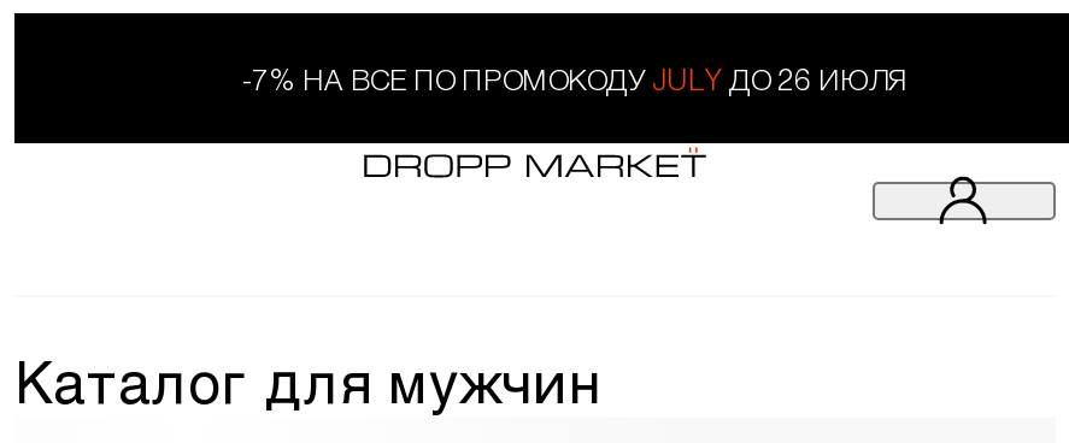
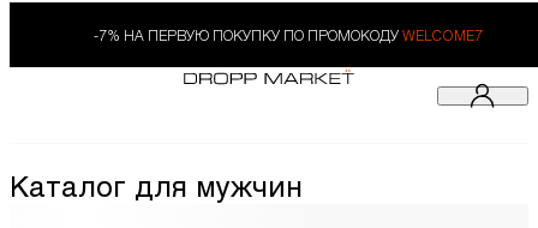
- -7% НА ВСЕ ПО ПРОМОКОДУ JULY ДО 26 ИЮЛЯ
+ -7% НА ПЕРВУЮ ПОКУПКУ ПО ПРОМОКОДУ WELCOME7
